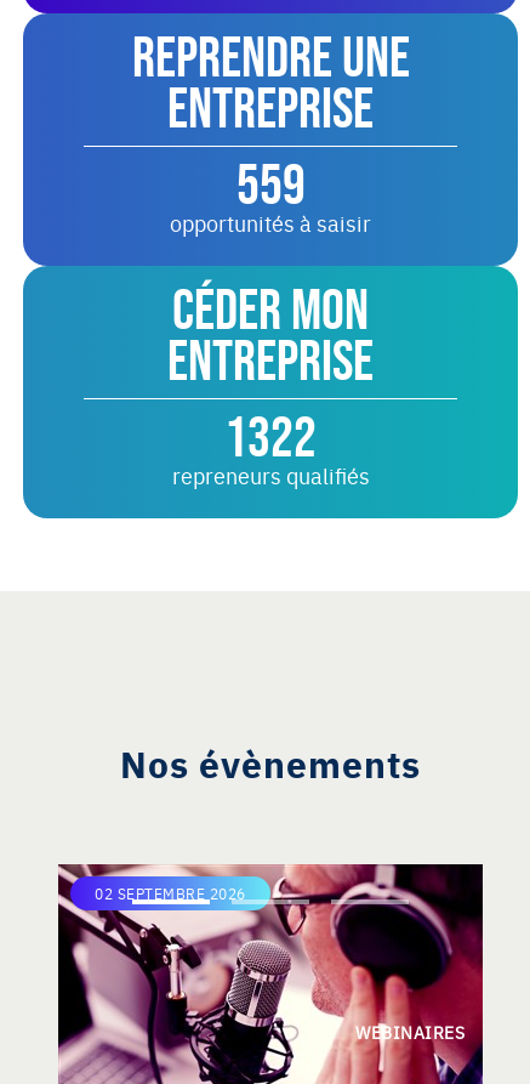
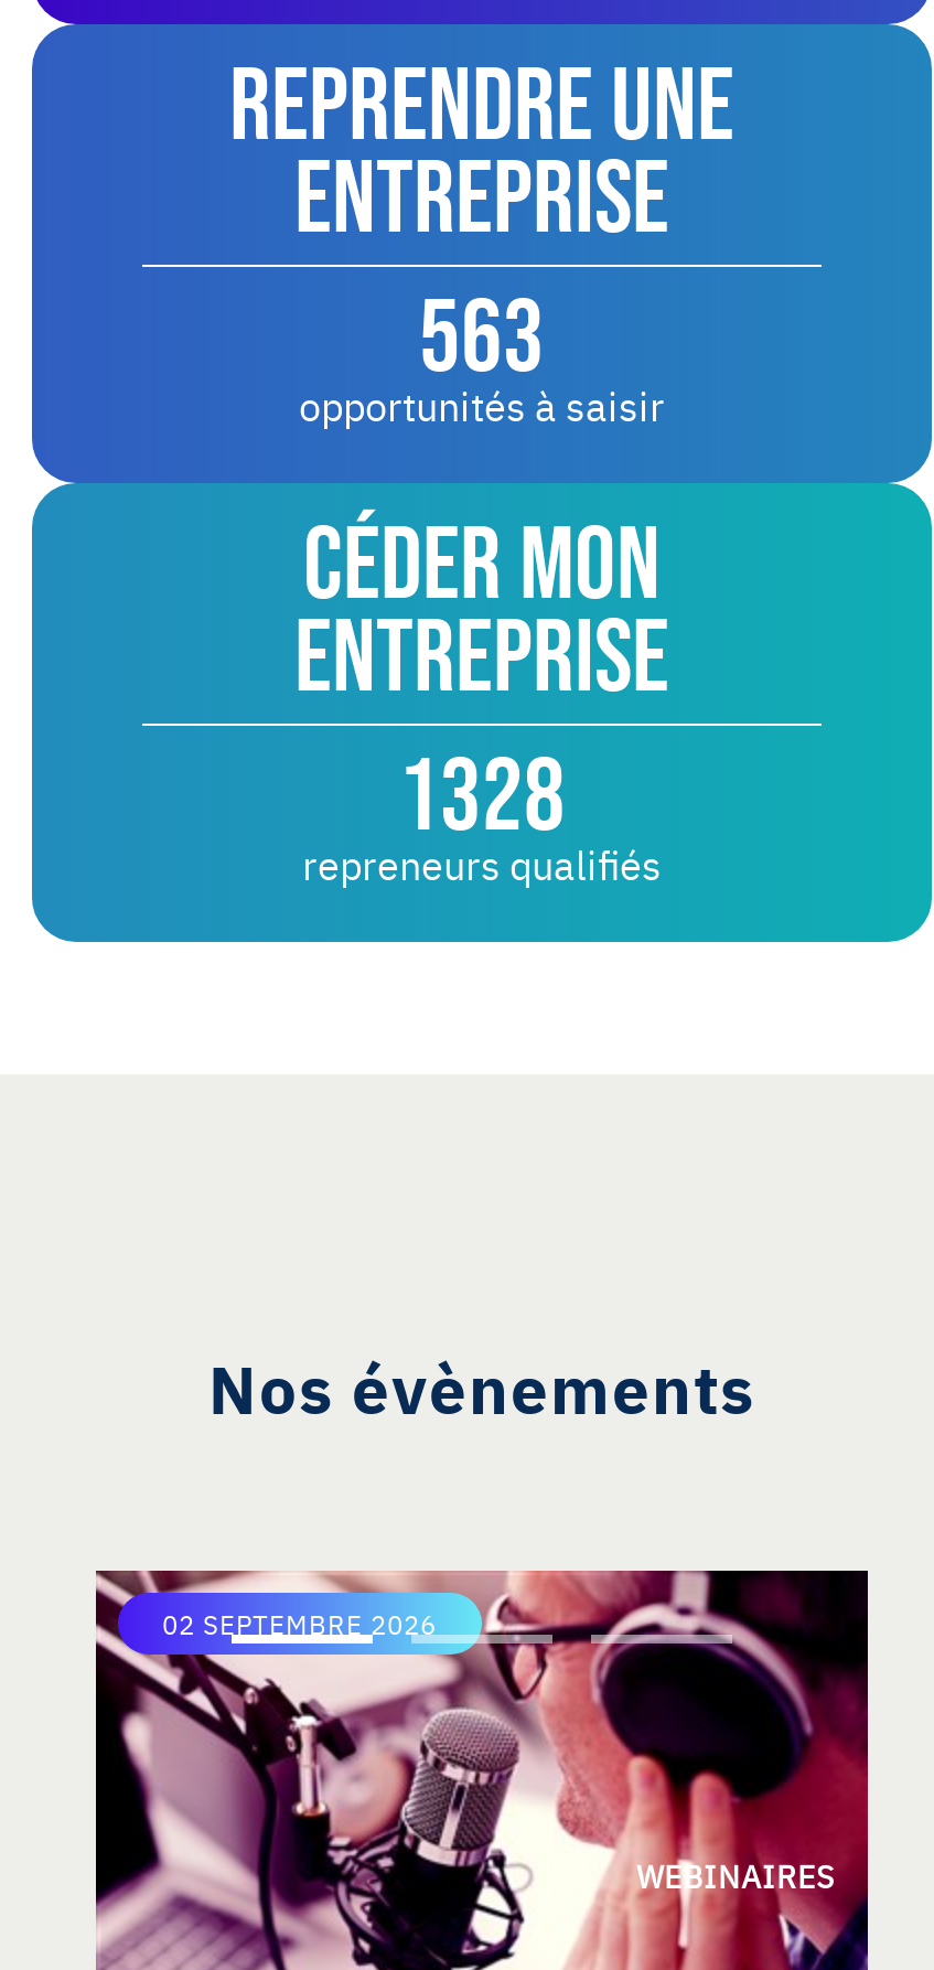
- 559
+ 563

- 1322
+ 1328
